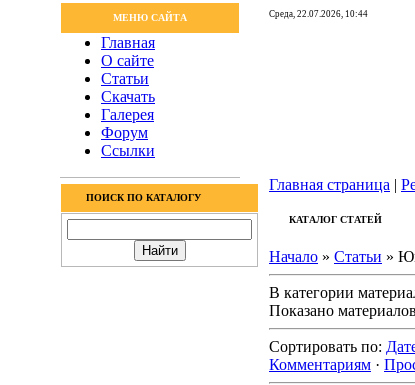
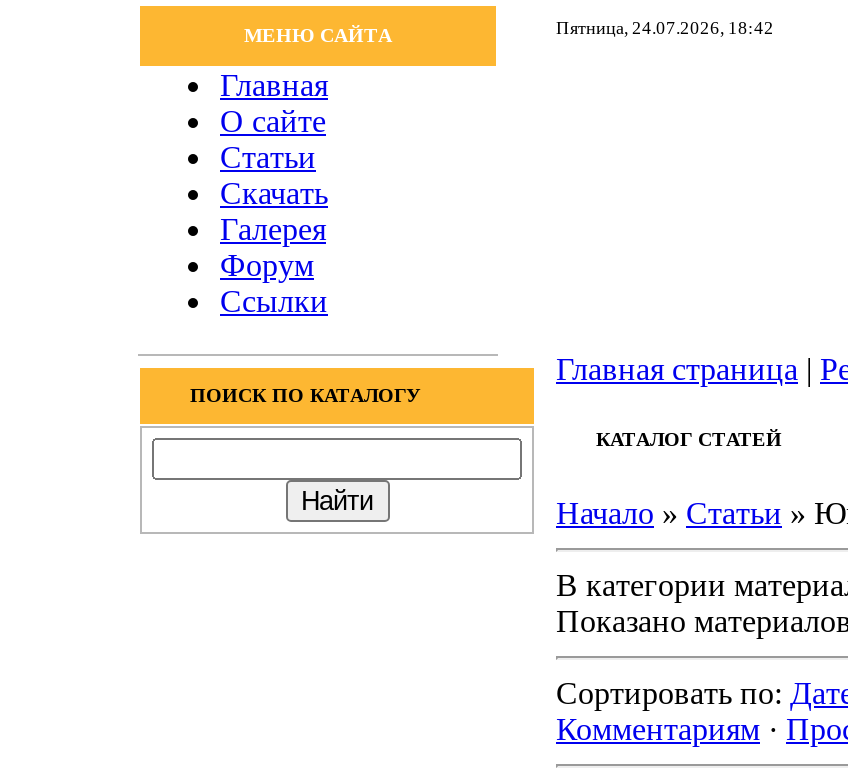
- Среда, 22.07.2026, 10:44
+ Пятница, 24.07.2026, 18:42
